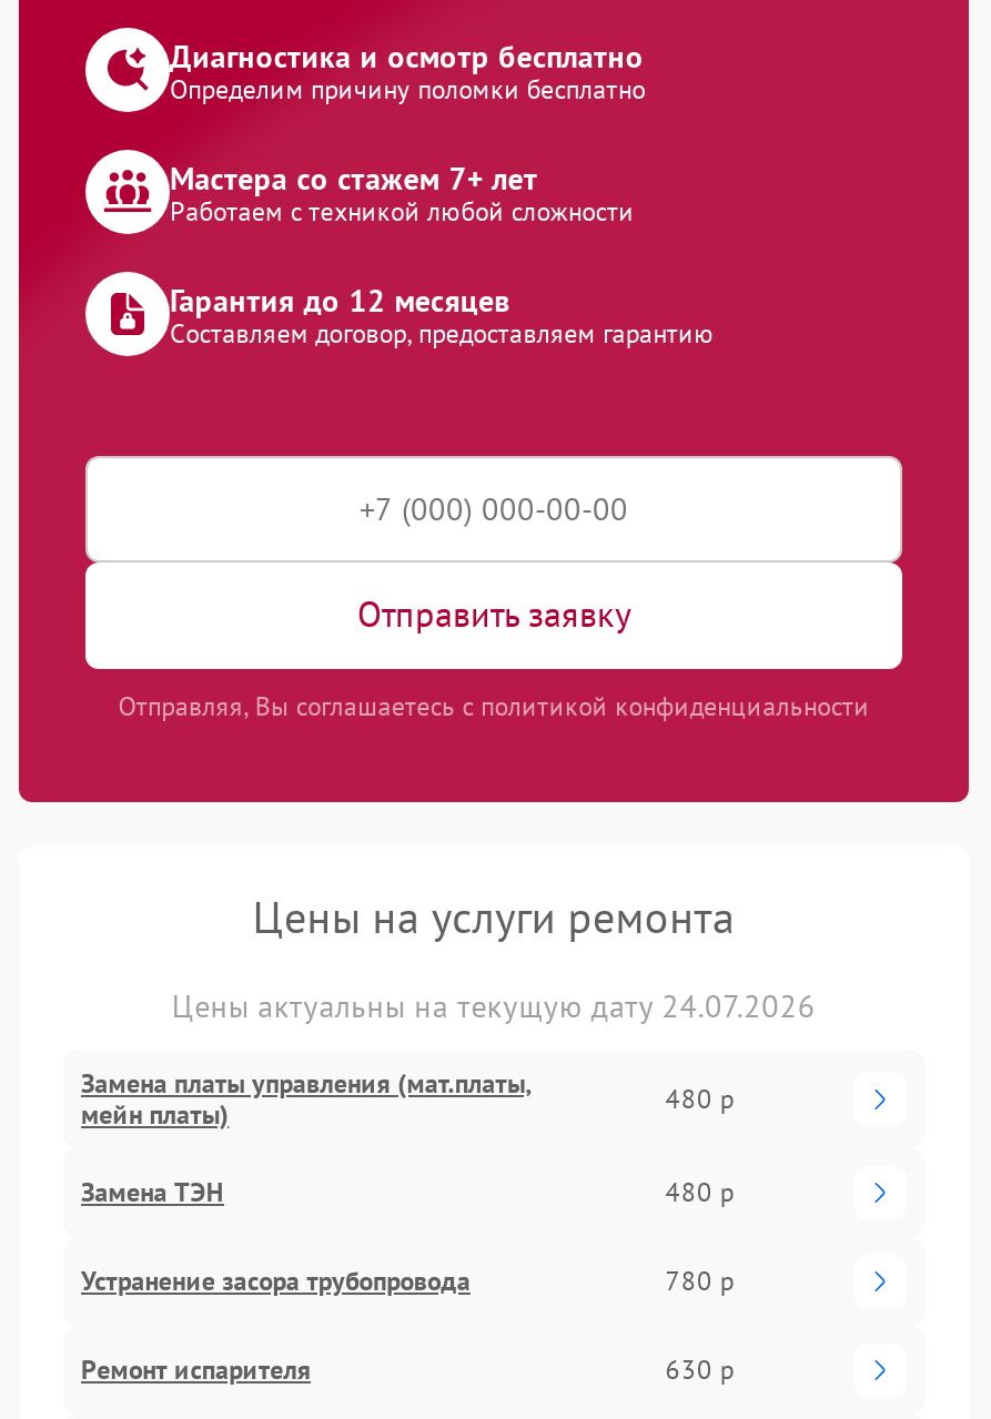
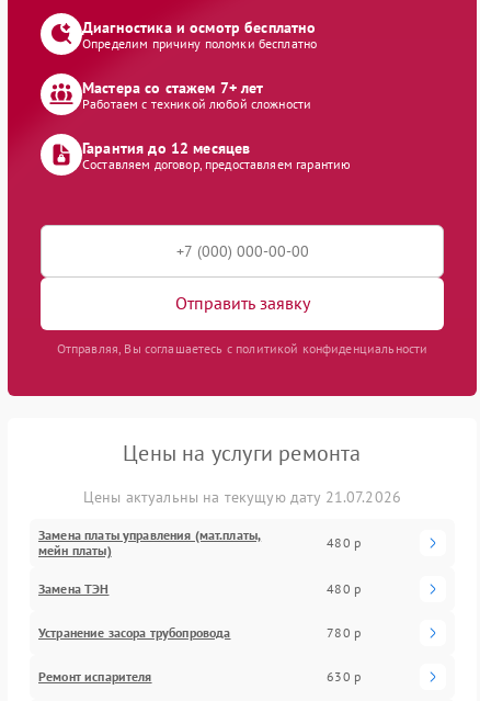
- Цены актуальны на текущую дату 24.07.2026
+ Цены актуальны на текущую дату 21.07.2026
